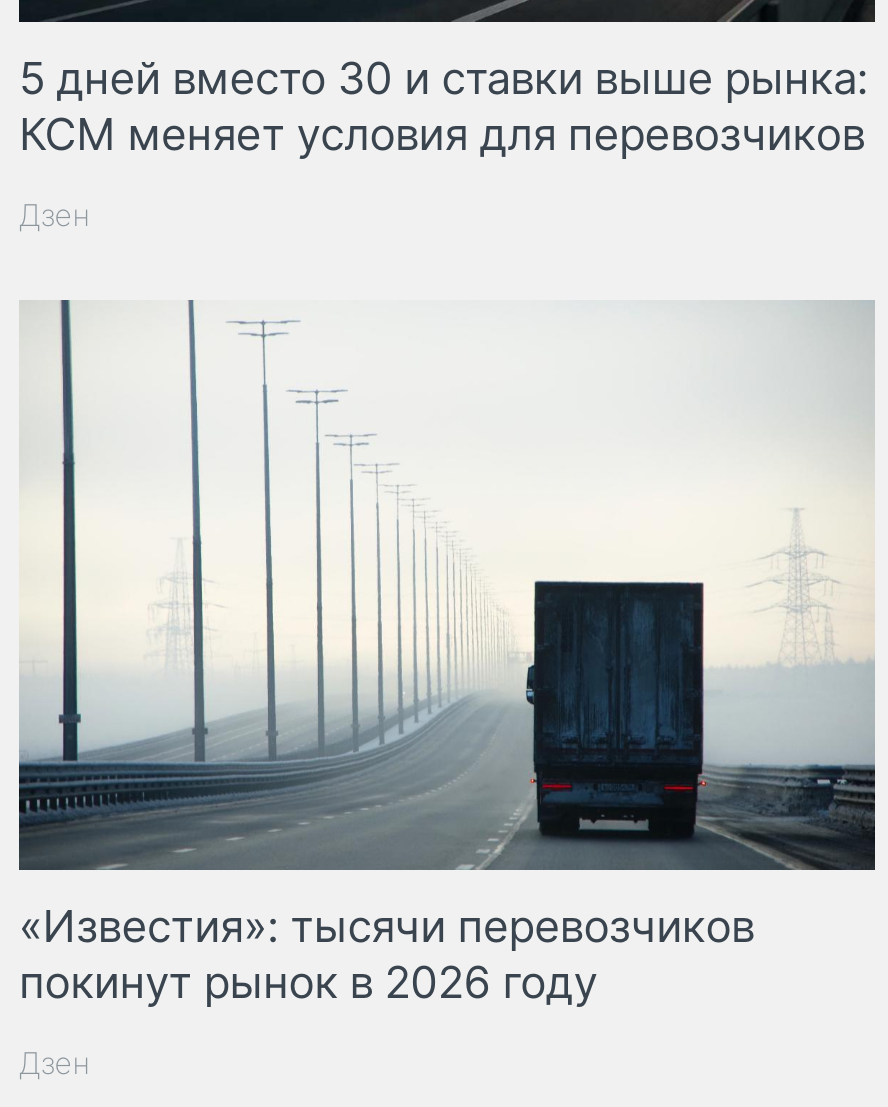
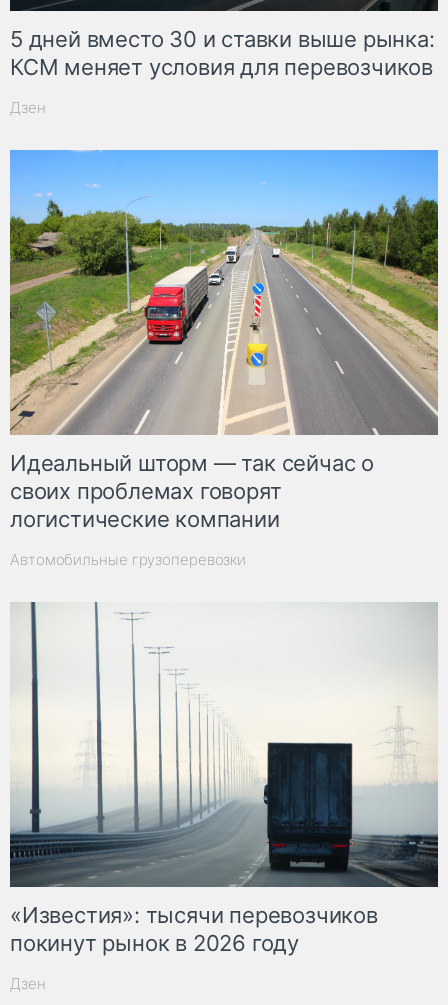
+ [image]
+ Идеальный шторм — так сейчас о
+ своих проблемах говорят
+ логистические компании
+ Автомобильные грузоперевозки
